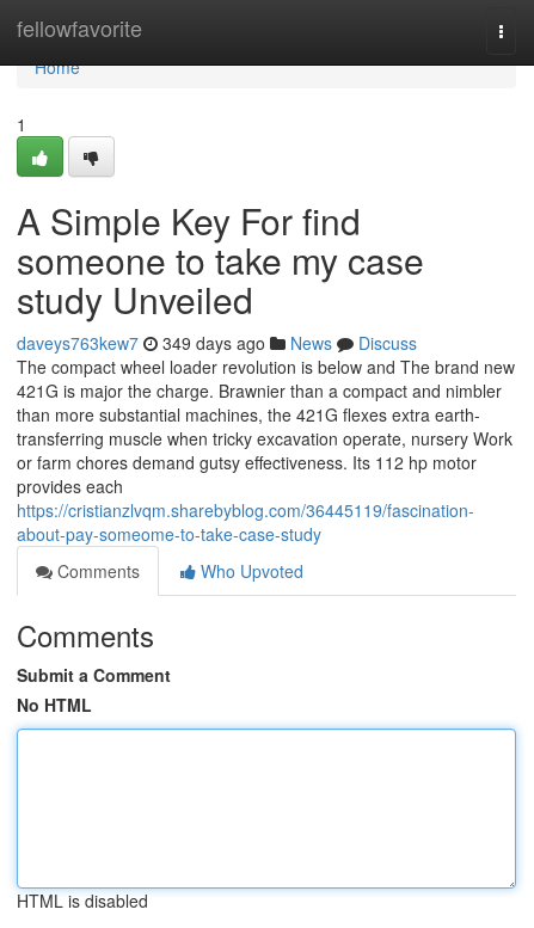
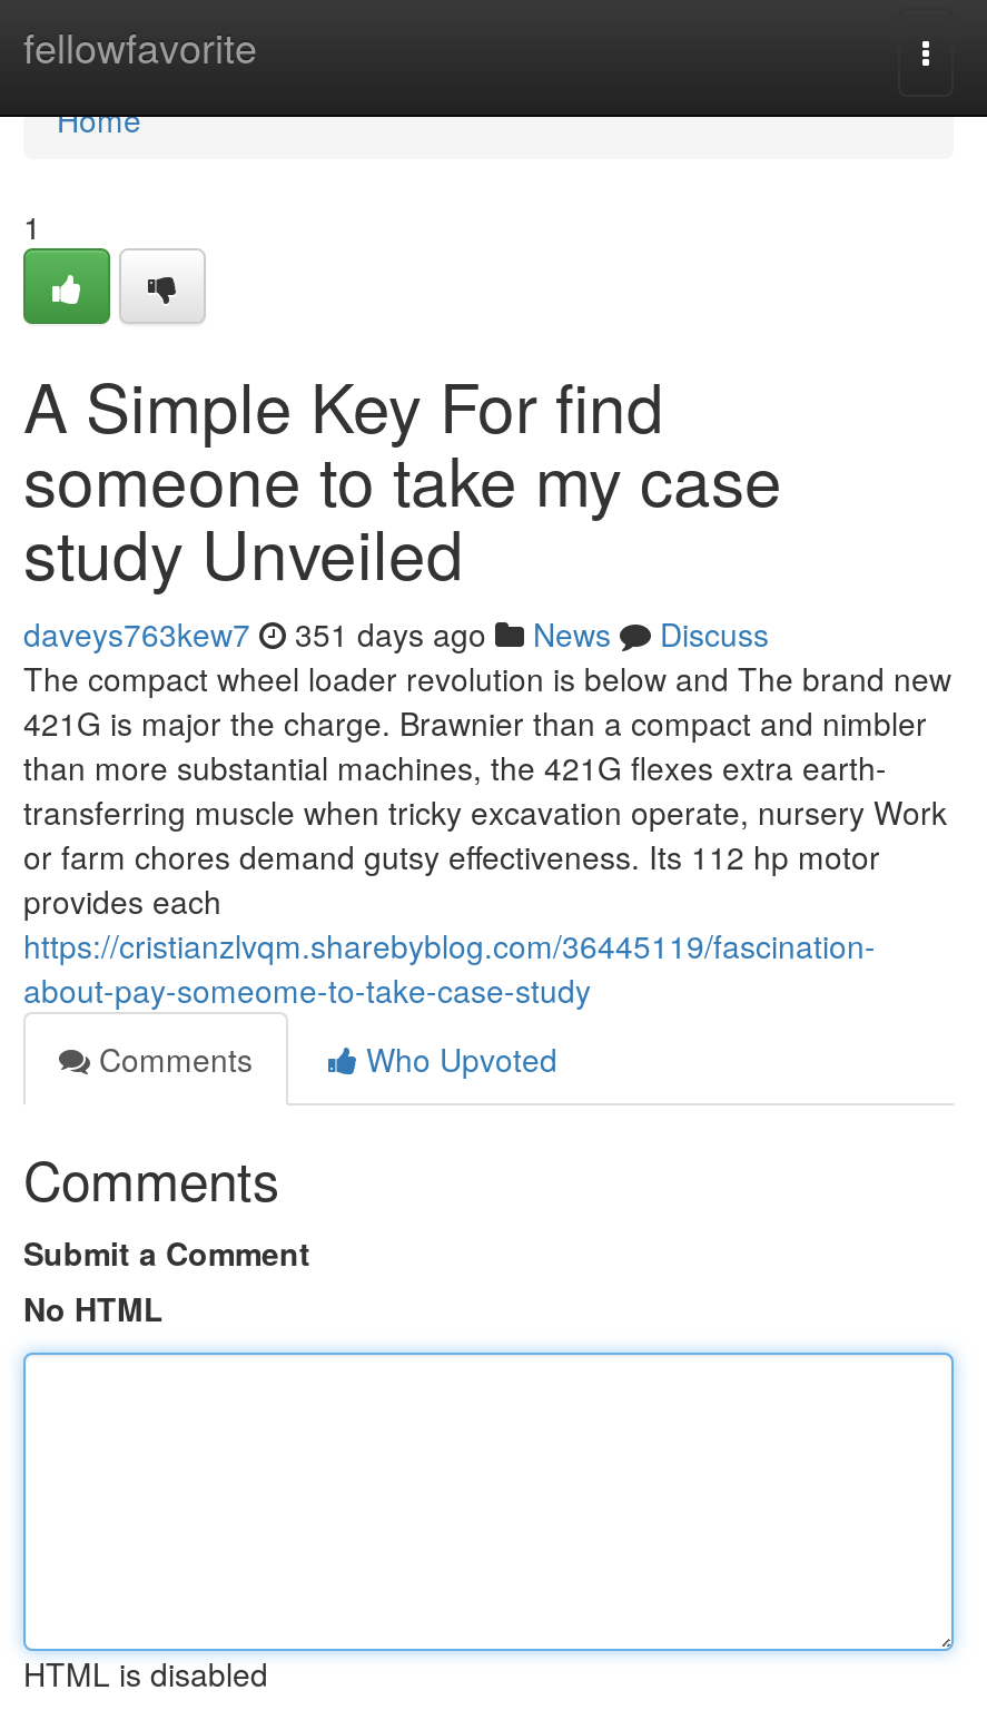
- daveys763kew7 349 days ago News Discuss
+ daveys763kew7 351 days ago News Discuss
